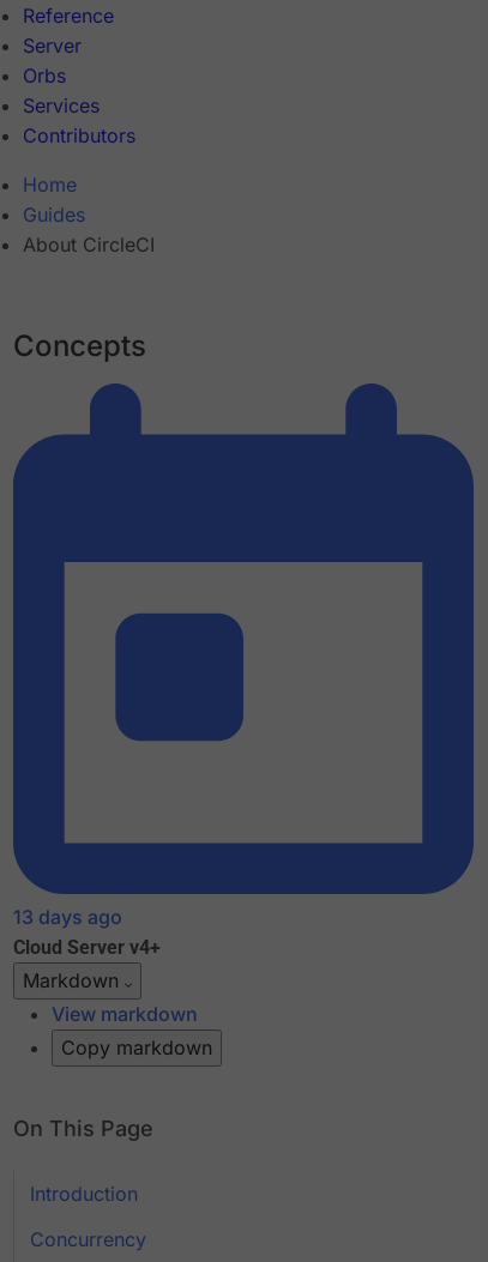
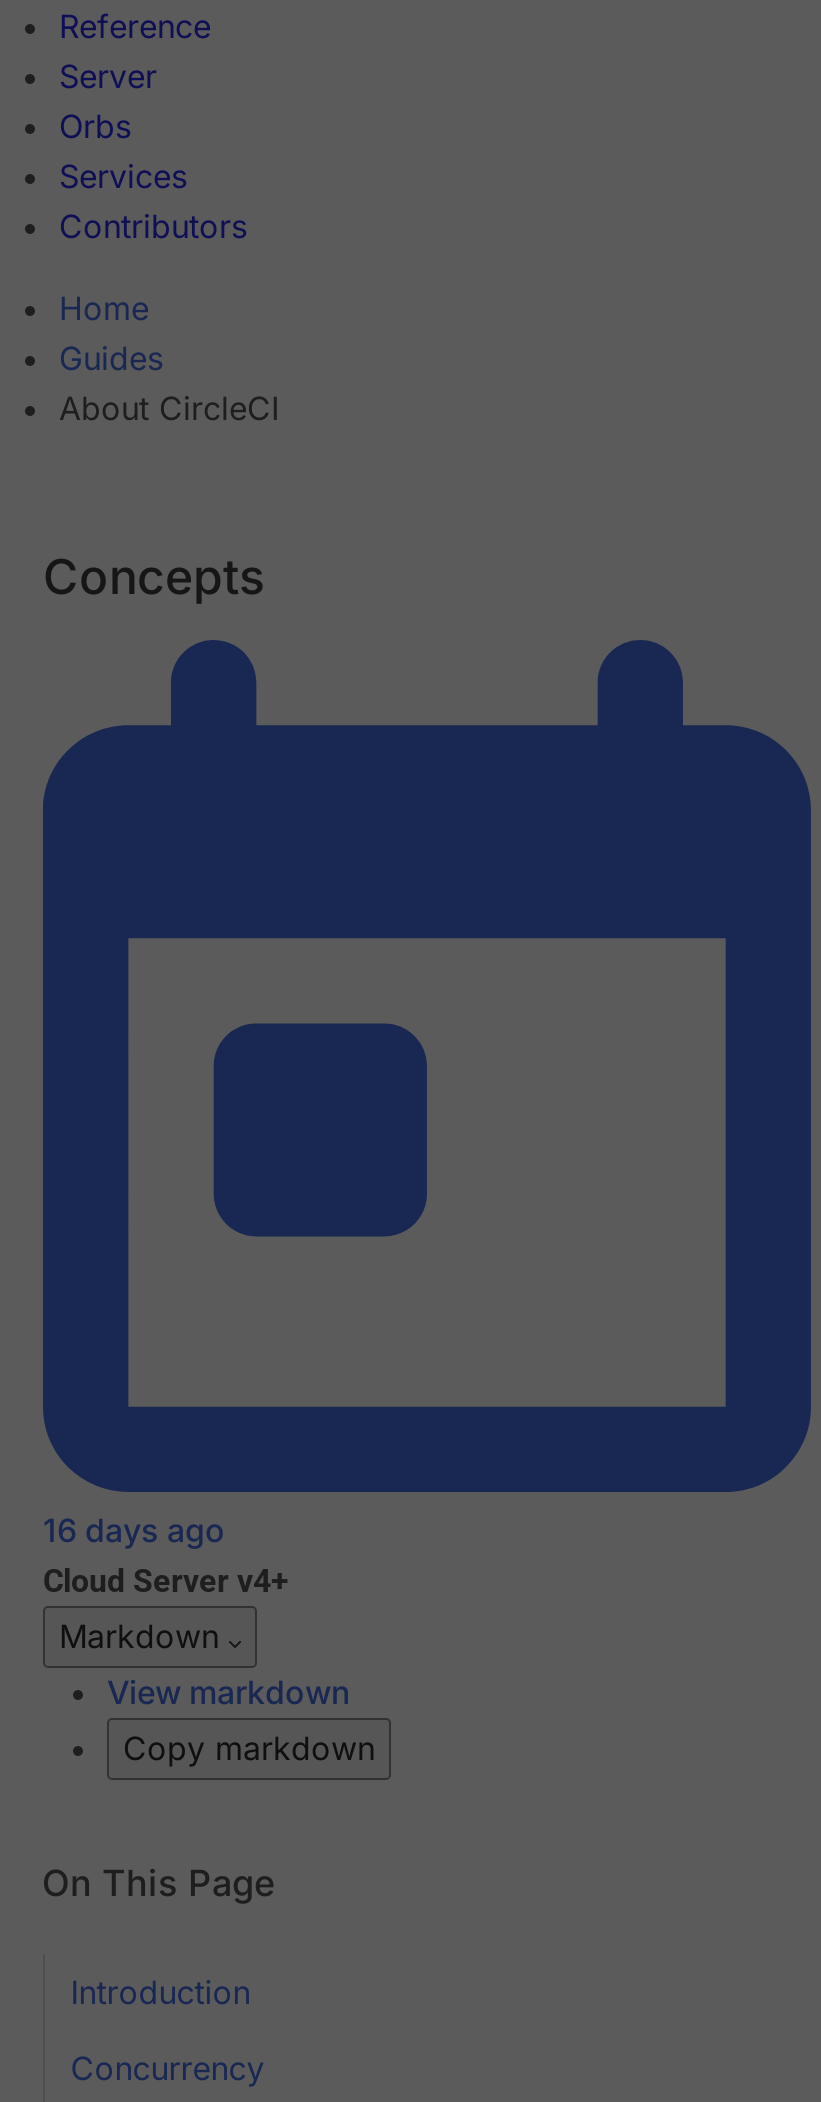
- 13 days ago
+ 16 days ago
